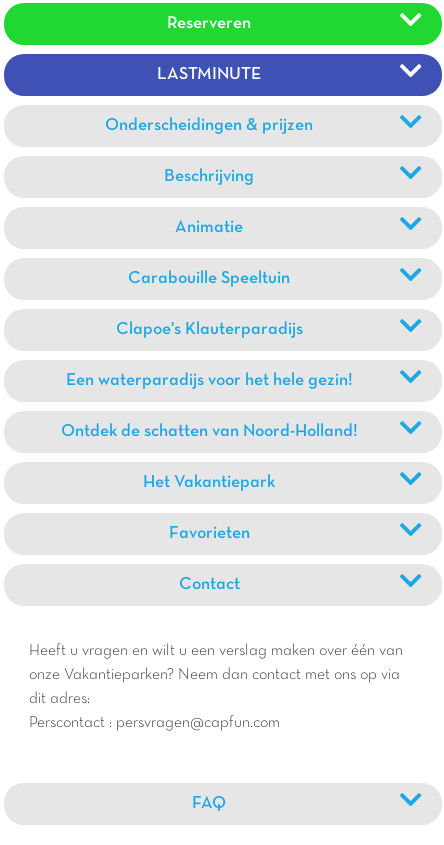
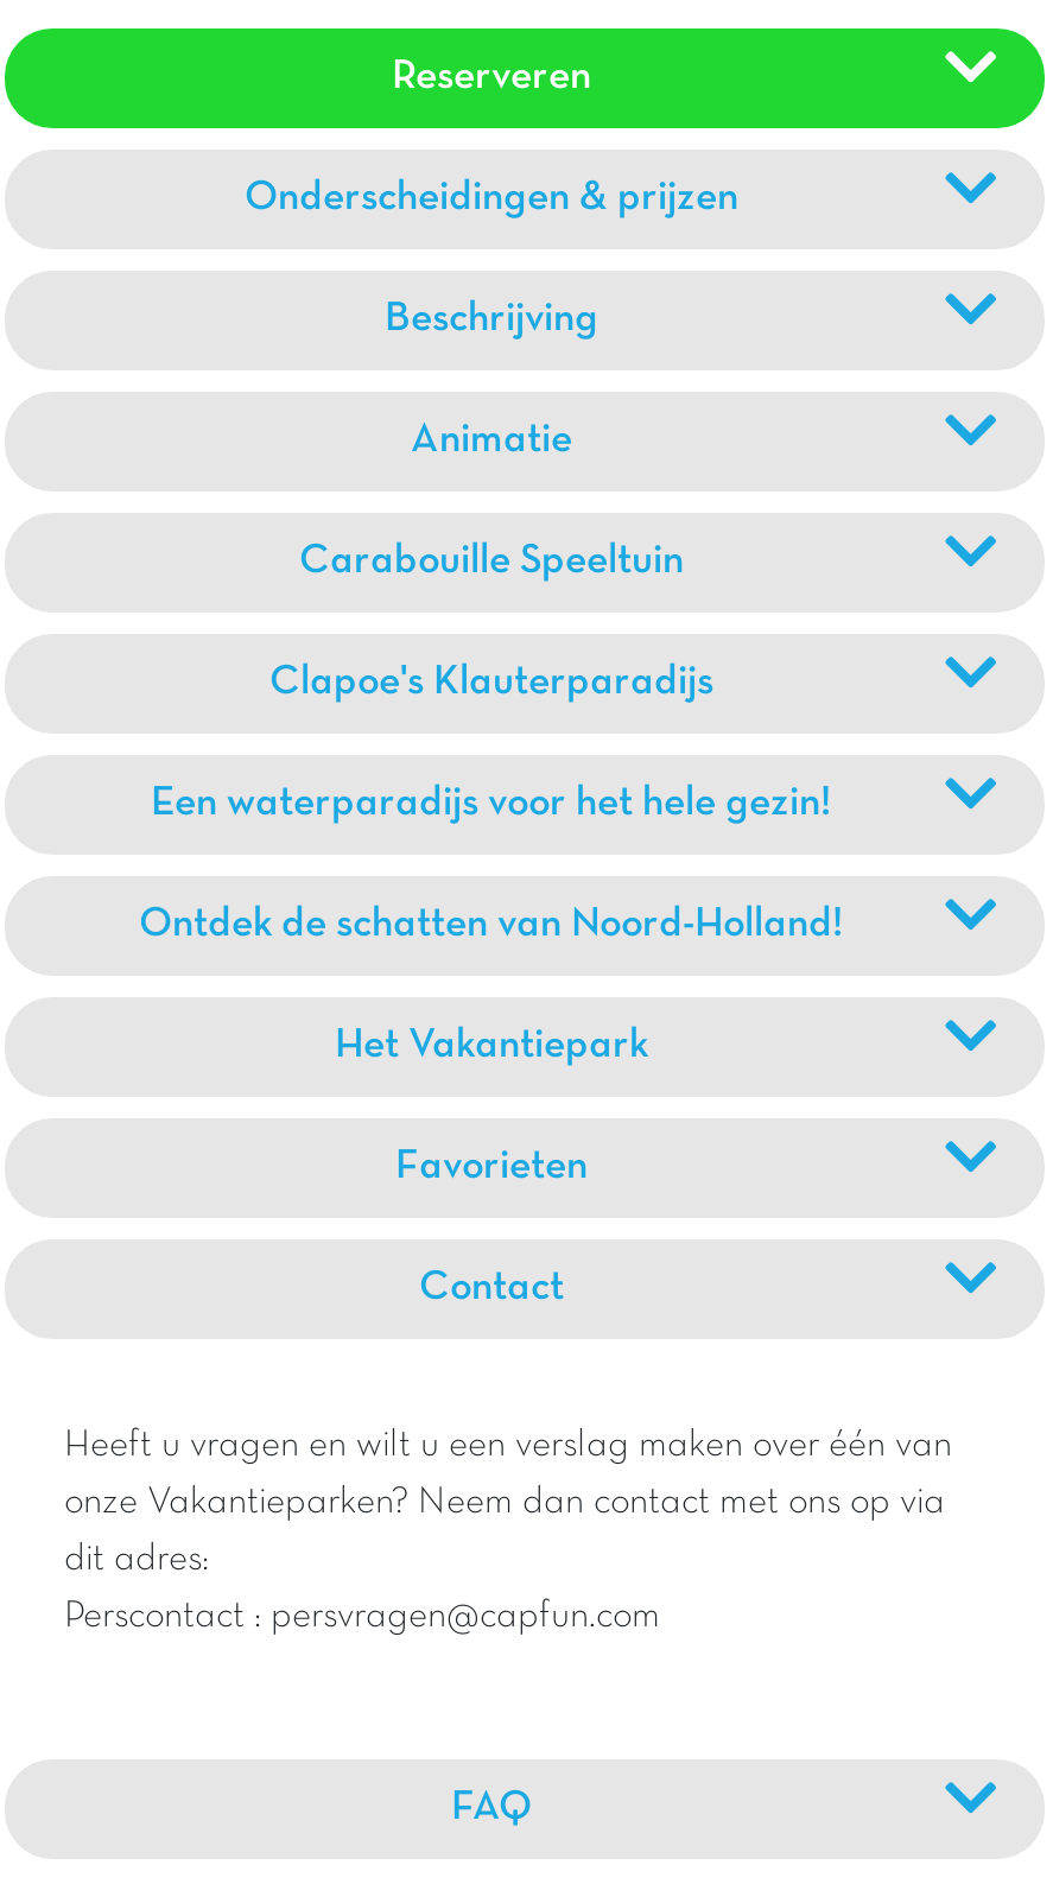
- LASTMINUTE
